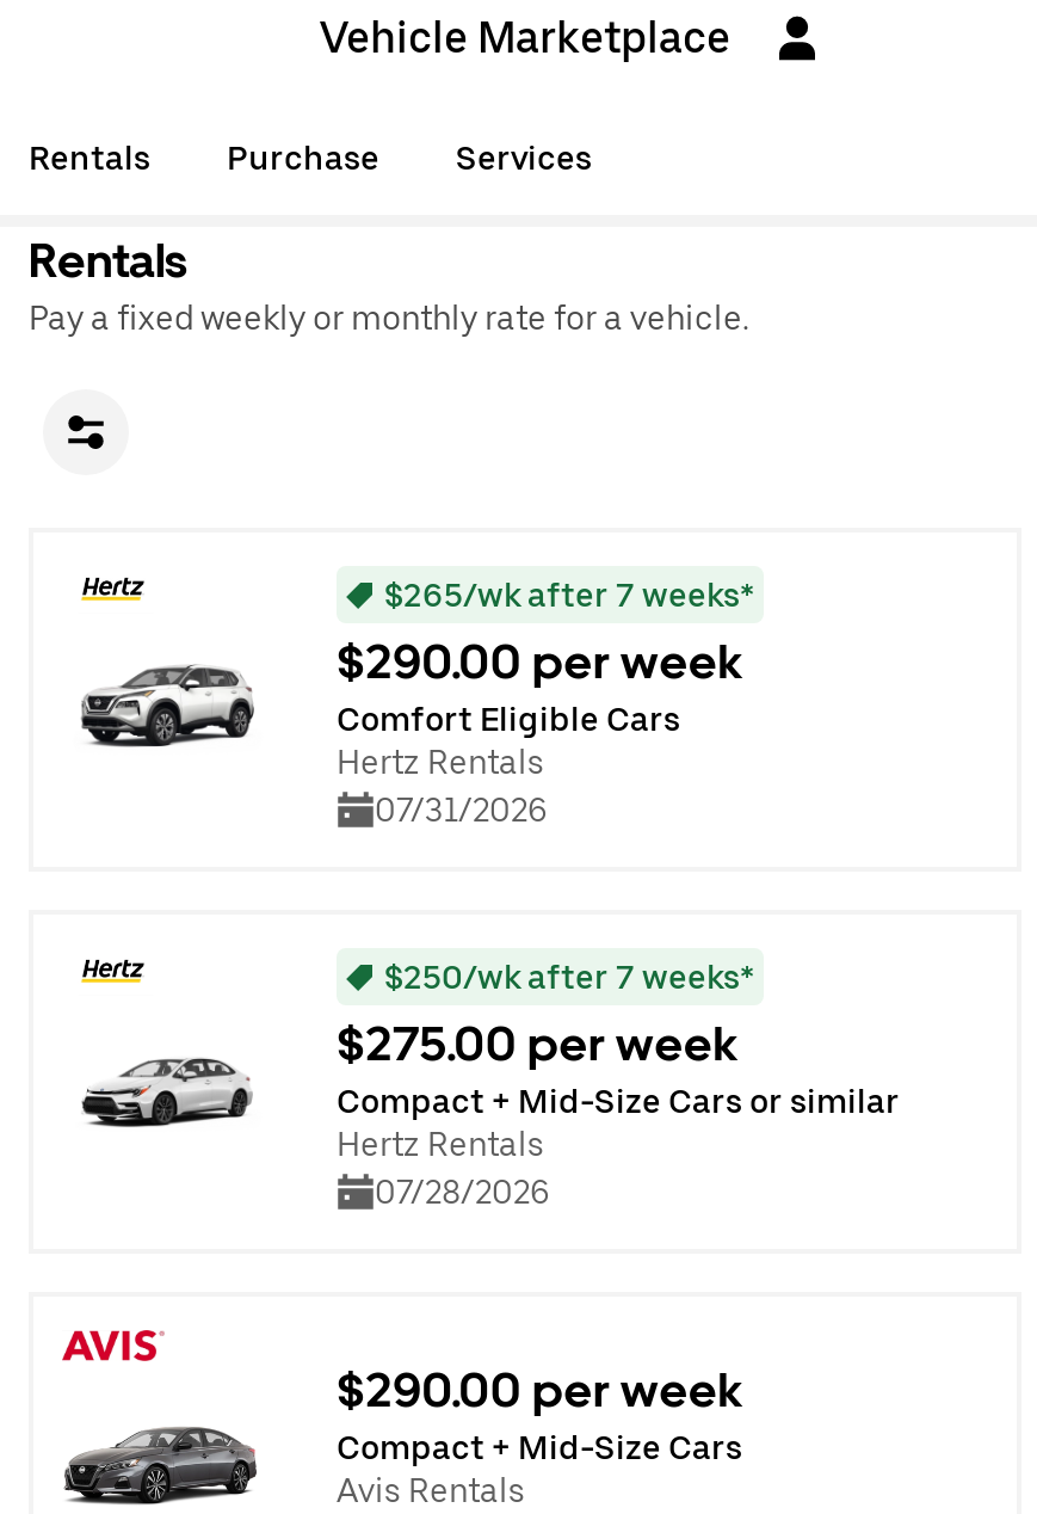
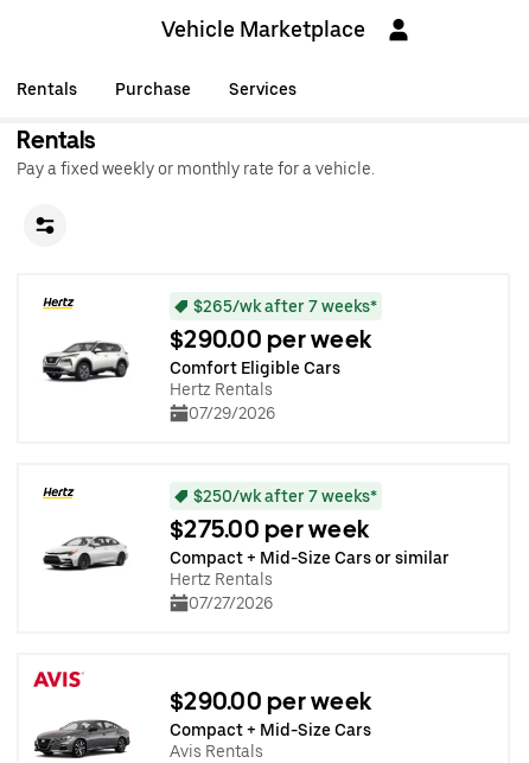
- 07/31/2026
+ 07/29/2026

- 07/28/2026
+ 07/27/2026
